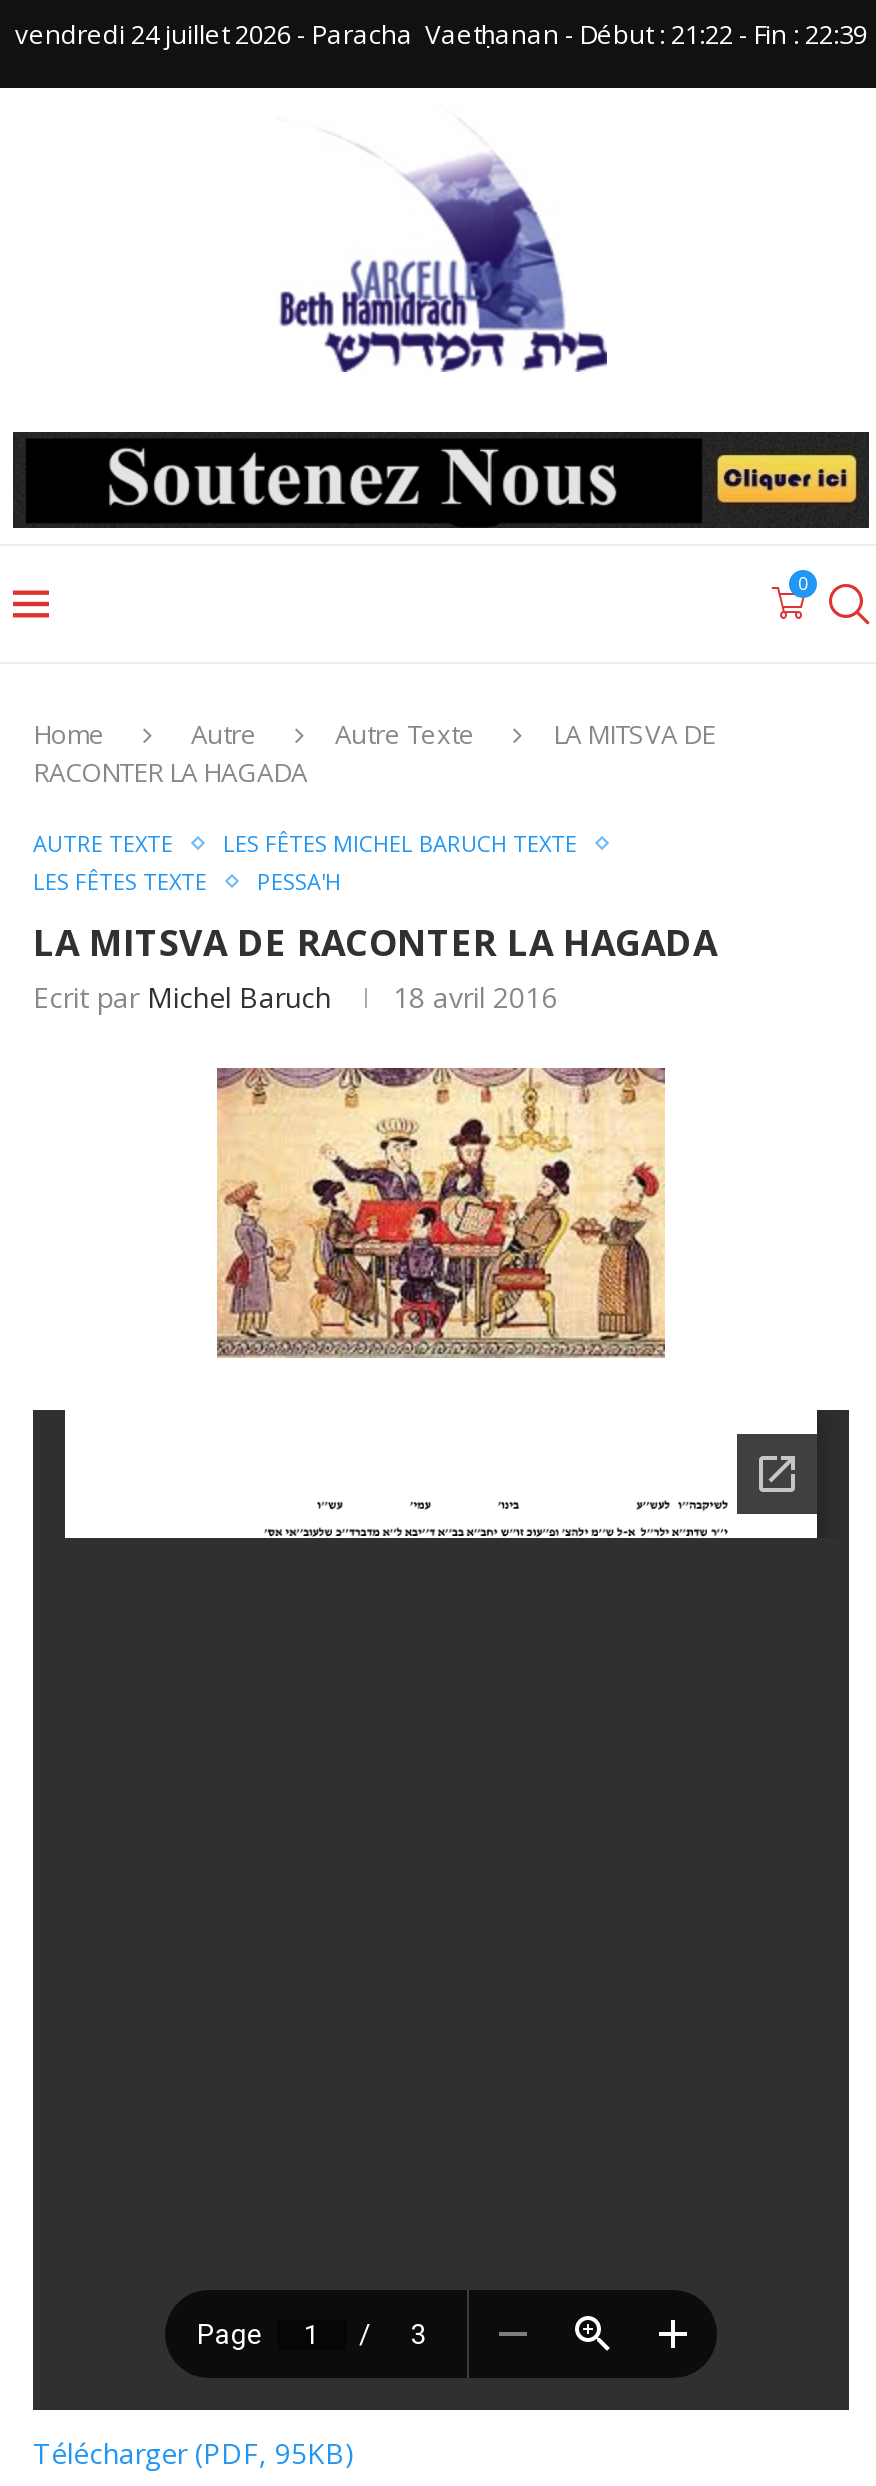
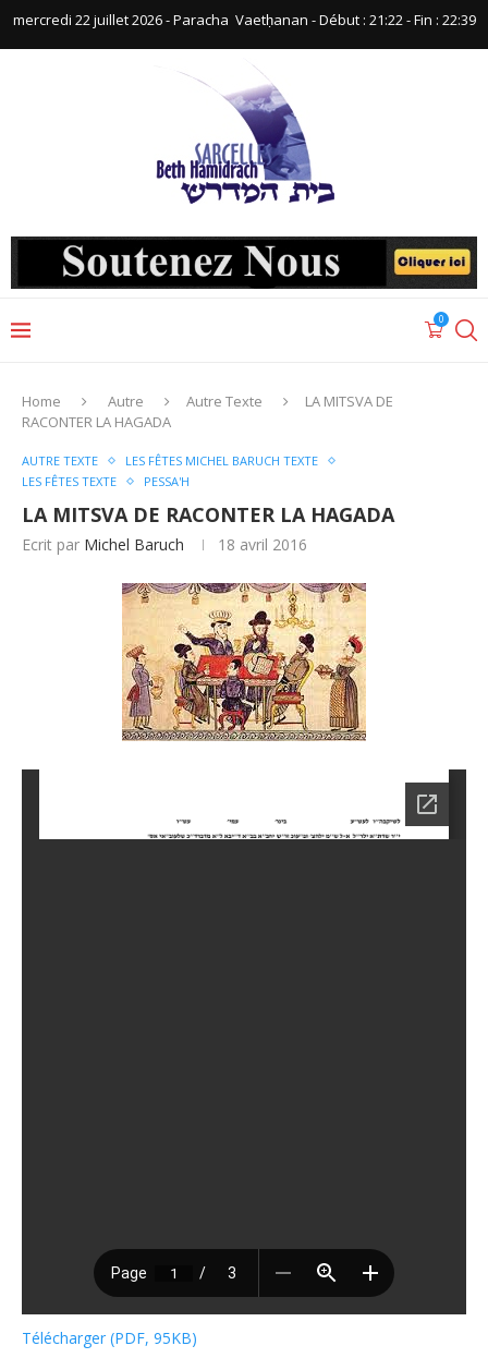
- vendredi 24 juillet 2026 - Paracha Vaetḥanan - Début : 21:22 - Fin : 22:39
+ mercredi 22 juillet 2026 - Paracha Vaetḥanan - Début : 21:22 - Fin : 22:39
